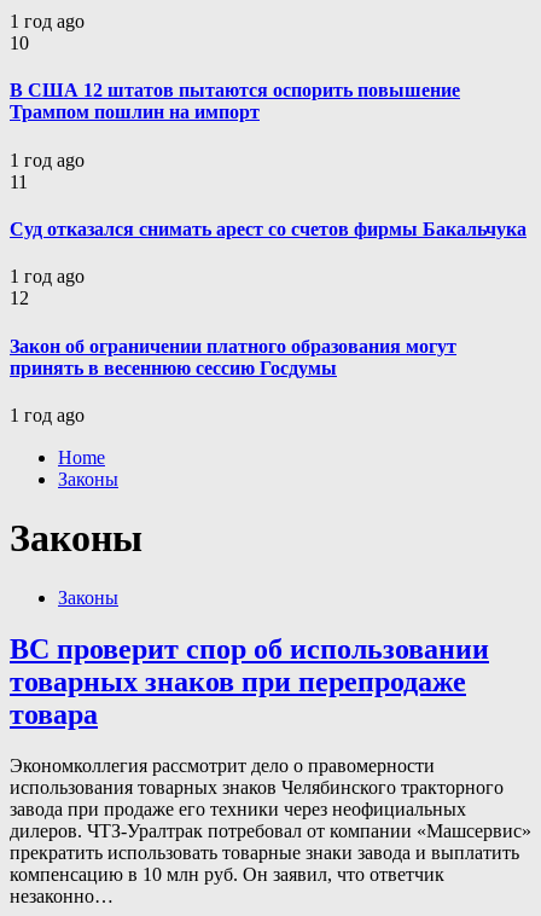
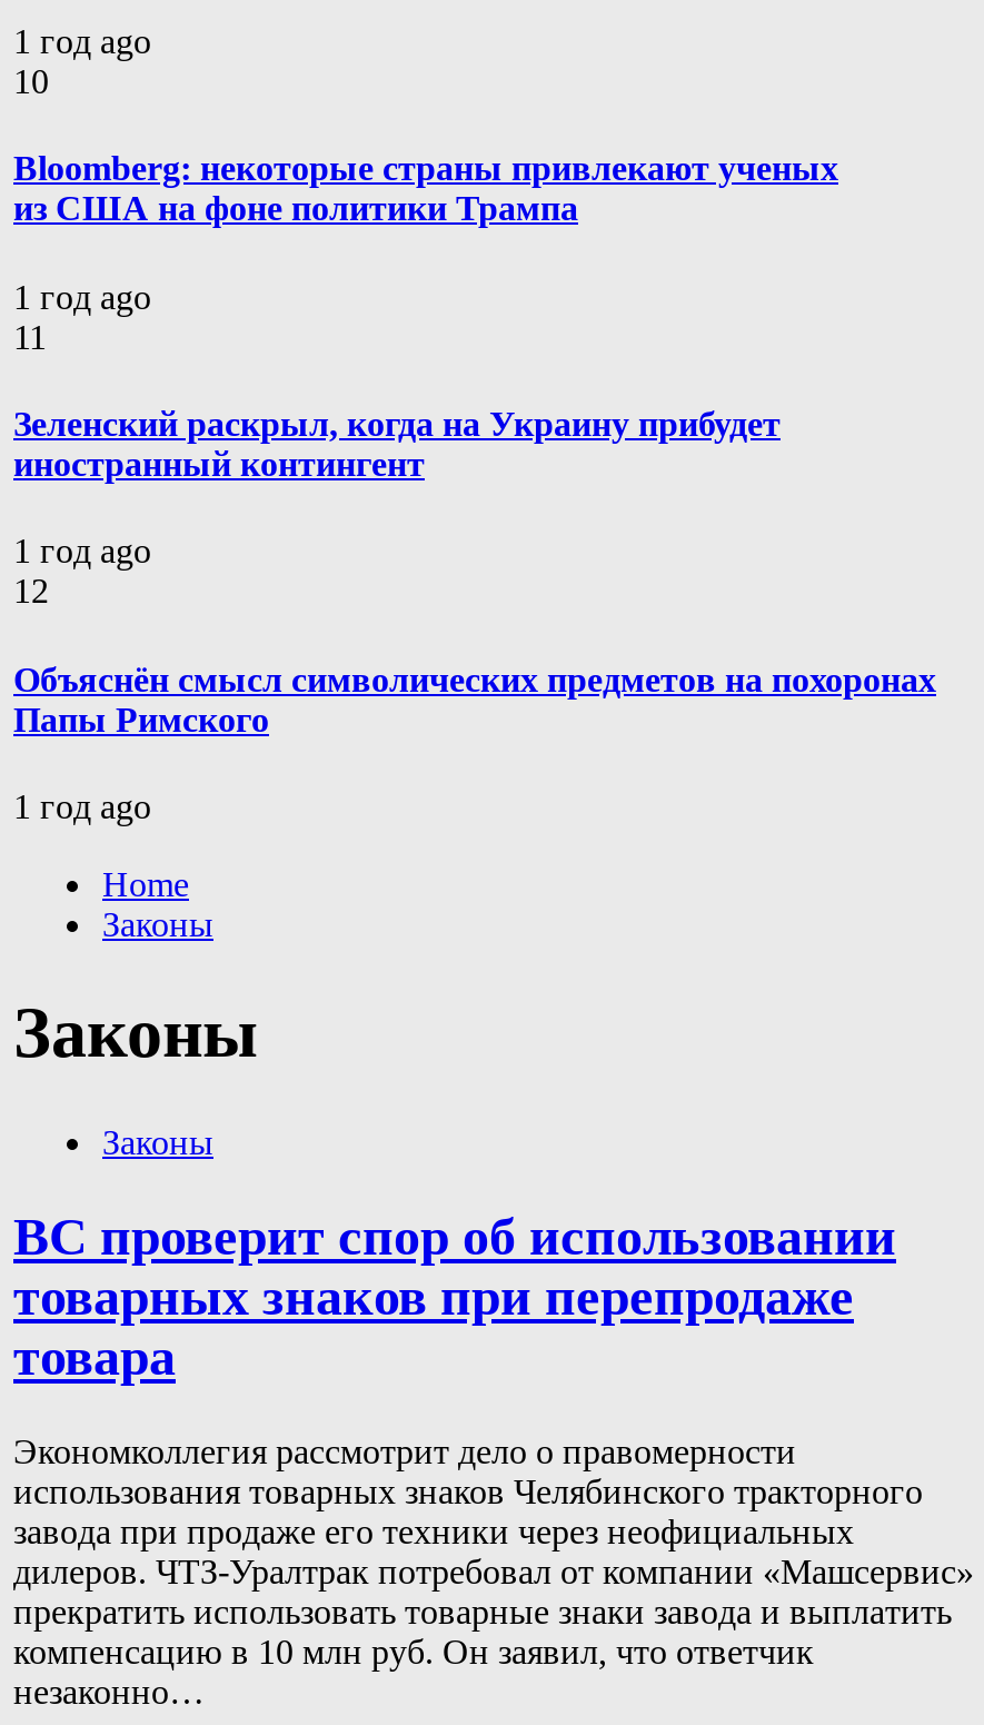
- В США 12 штатов пытаются оспорить повышение
- Трампом пошлин на импорт
+ Bloomberg: некоторые страны привлекают ученых
+ из США на фоне политики Трампа

- Суд отказался снимать арест со счетов фирмы Бакальчука
+ Зеленский раскрыл, когда на Украину прибудет
+ иностранный контингент

- Закон об ограничении платного образования могут
- принять в весеннюю сессию Госдумы
+ Объяснён смысл символических предметов на похоронах
+ Папы Римского
